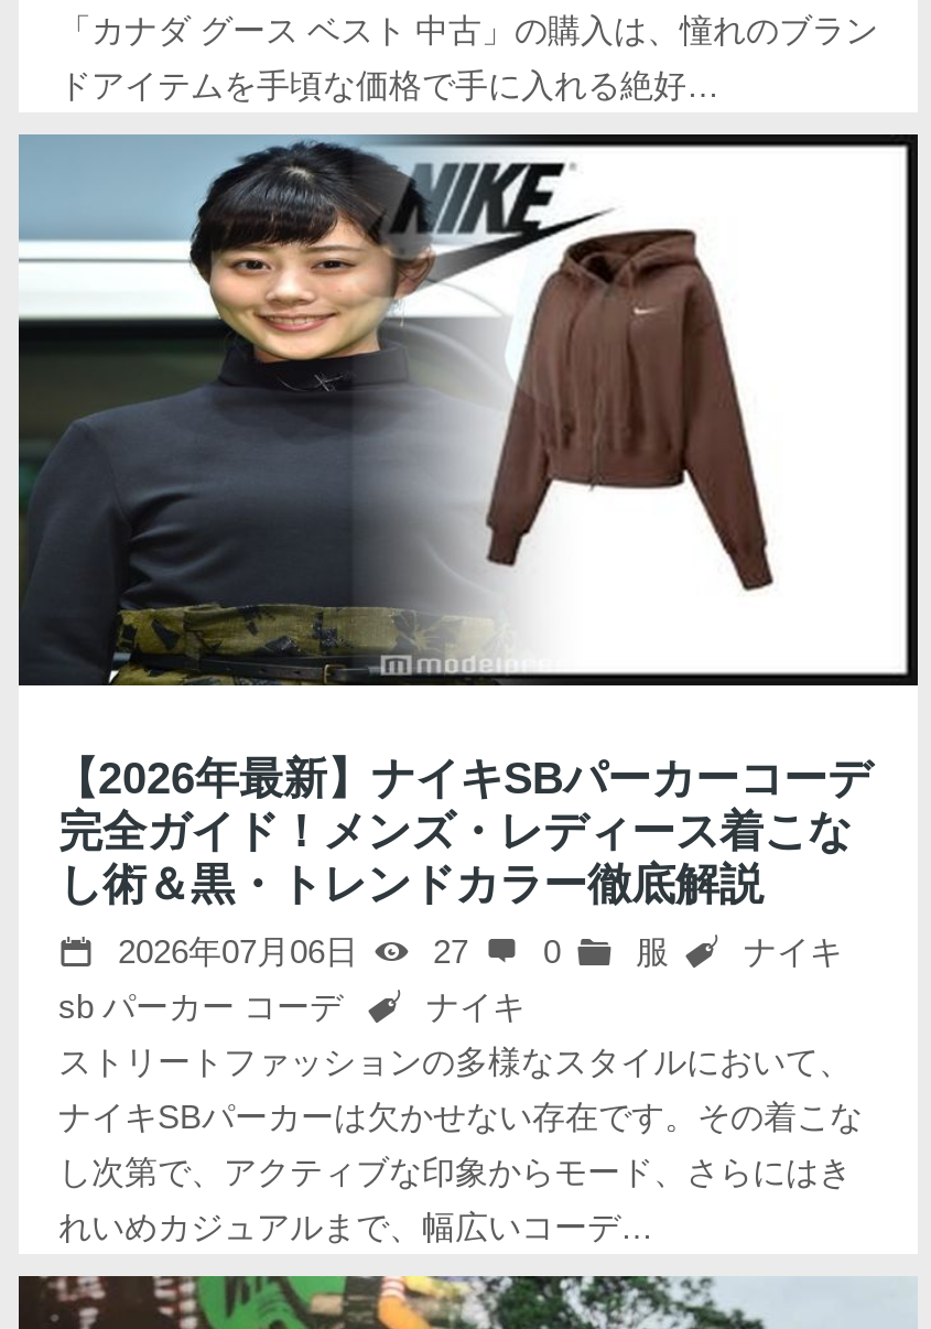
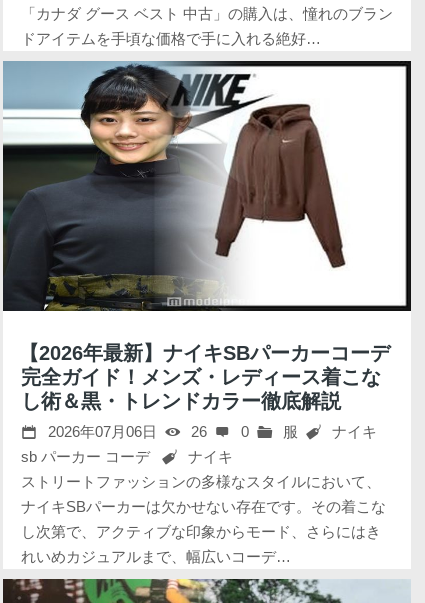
- 2026年07月06日 27 0 服 ナイキ
+ 2026年07月06日 26 0 服 ナイキ
